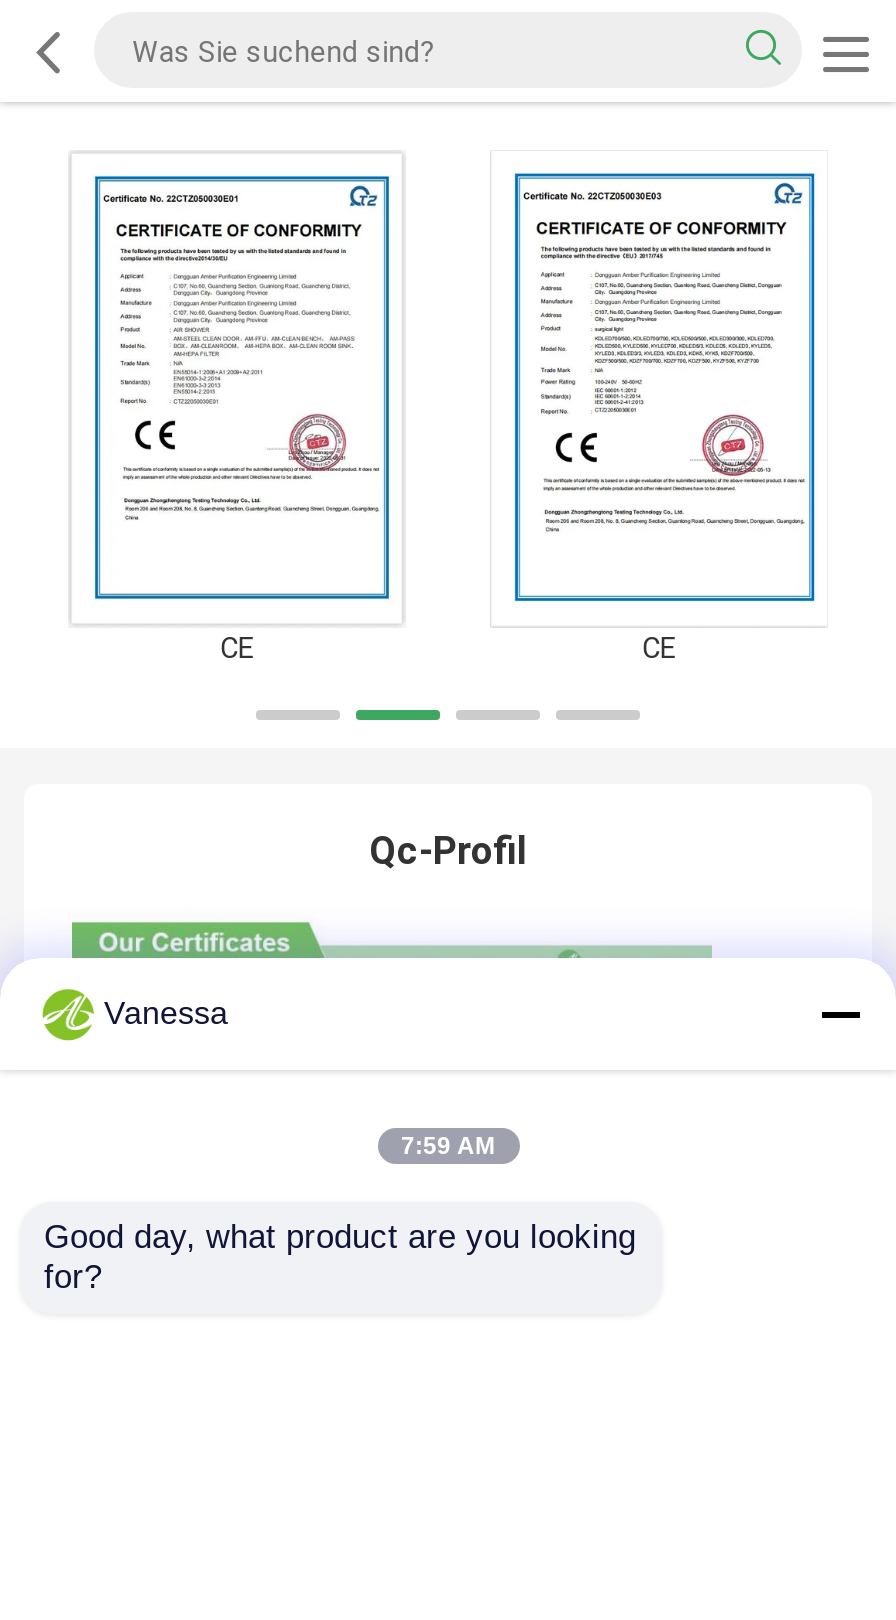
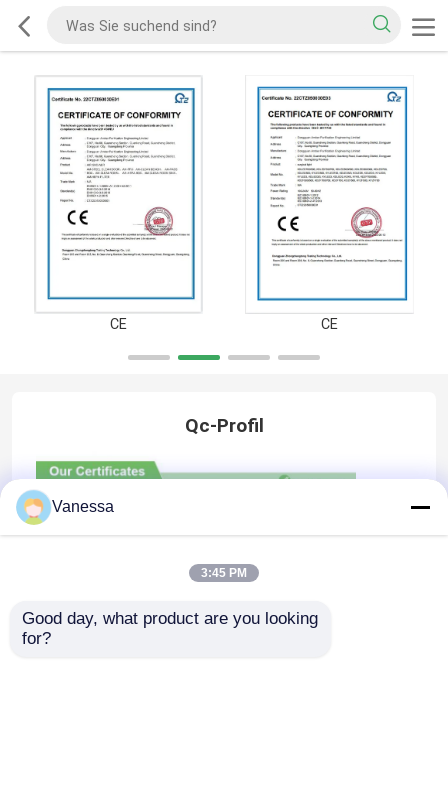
- [image]
+ [image]

- 7:59 AM
+ 3:45 PM
